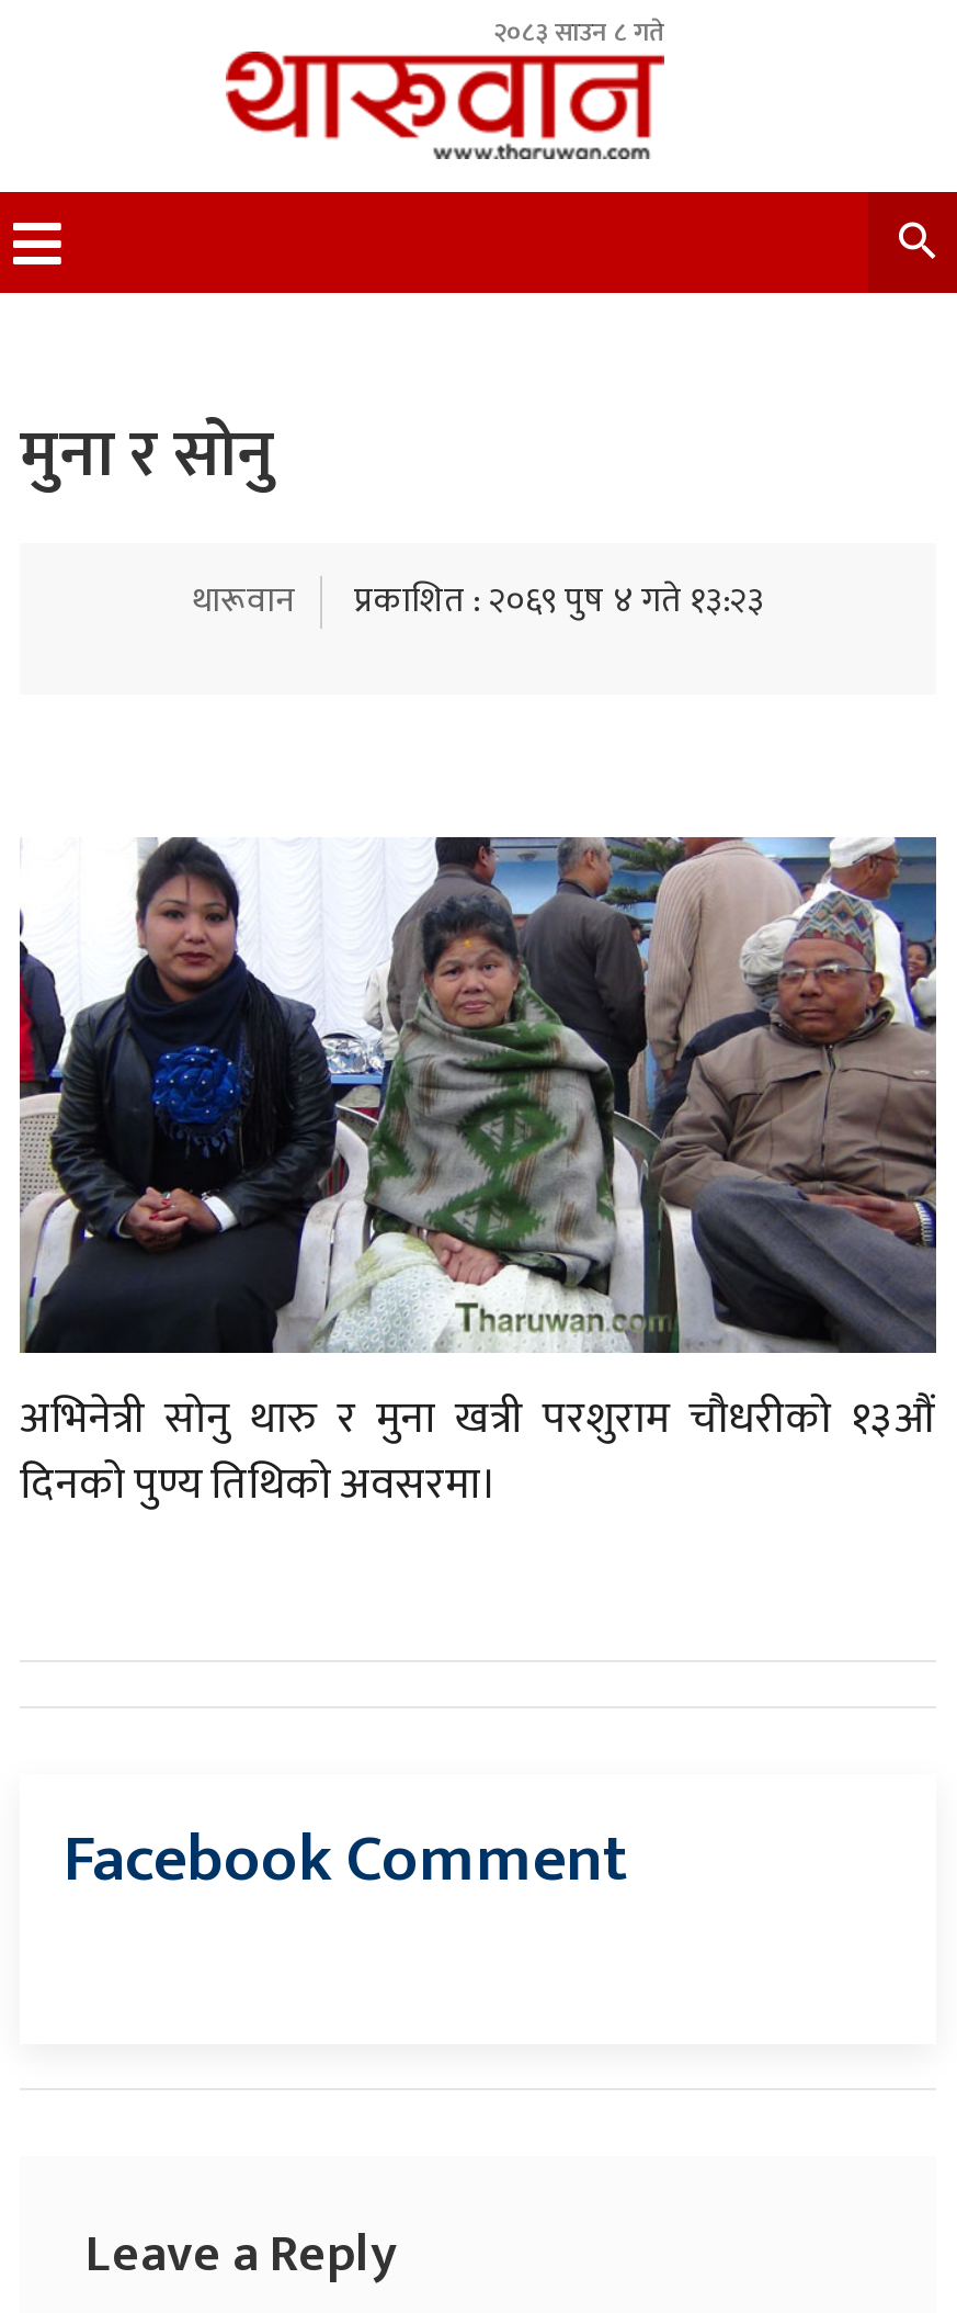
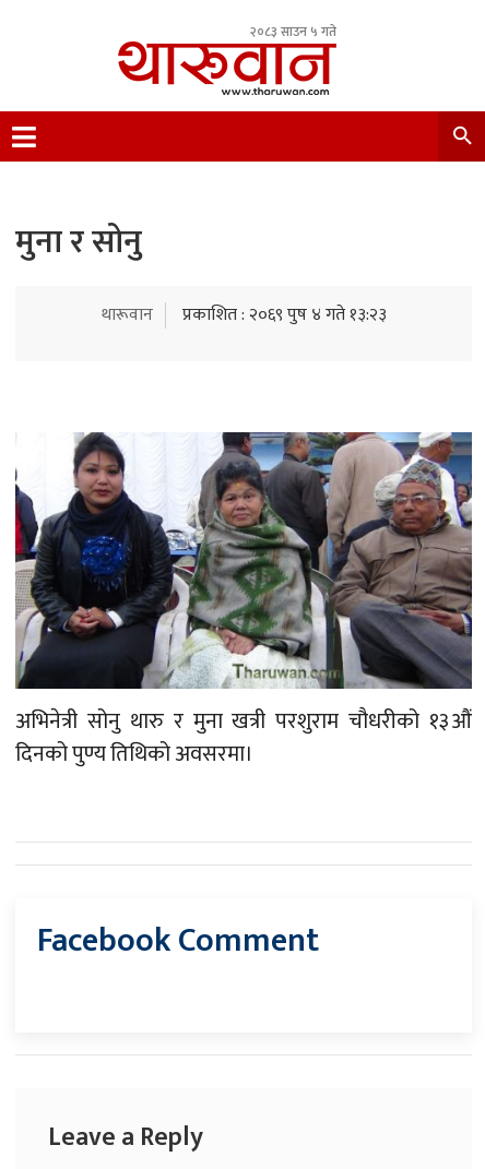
- २०८३ साउन ८ गते
+ २०८३ साउन ५ गते
